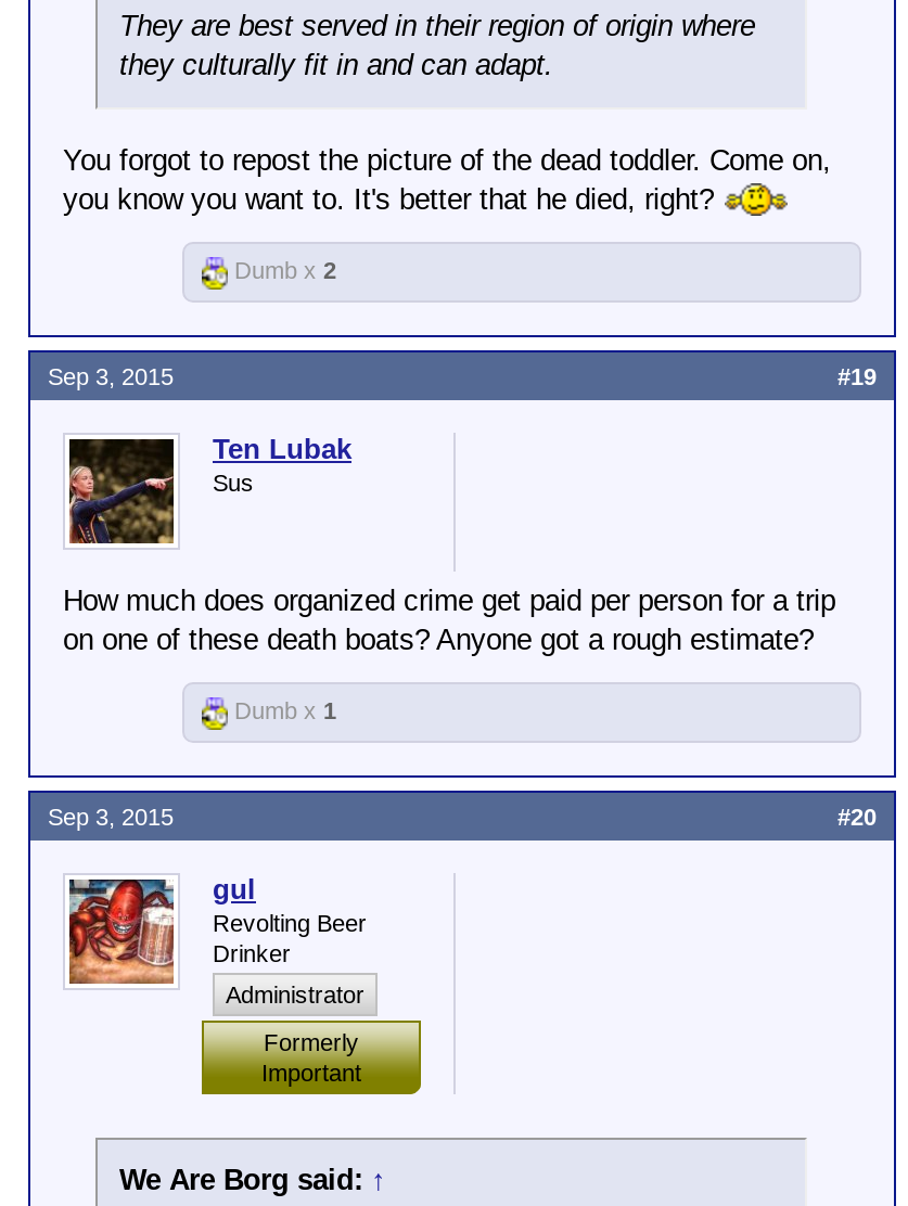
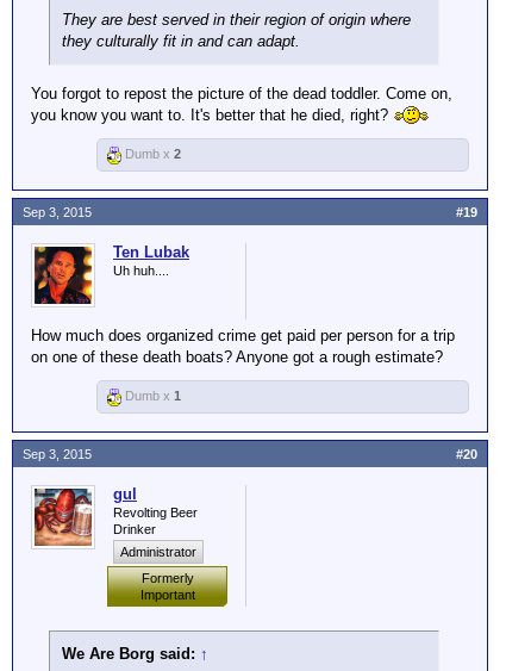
- [image]
- Sus
+ [image]
+ Uh huh....
